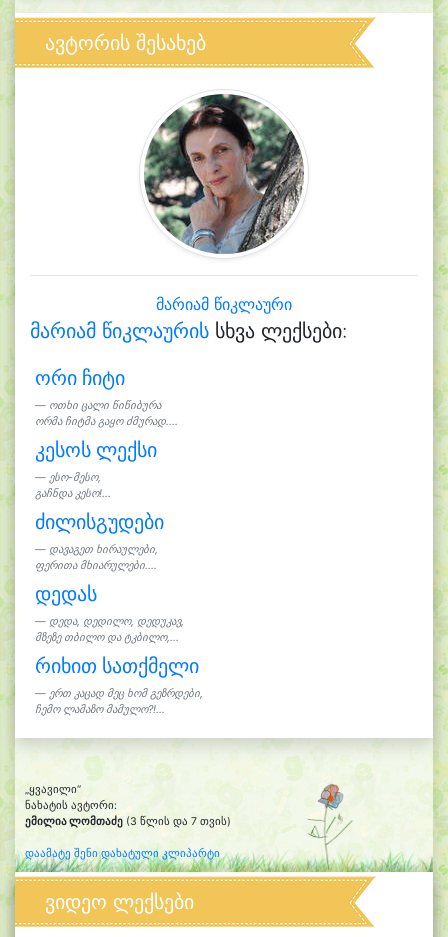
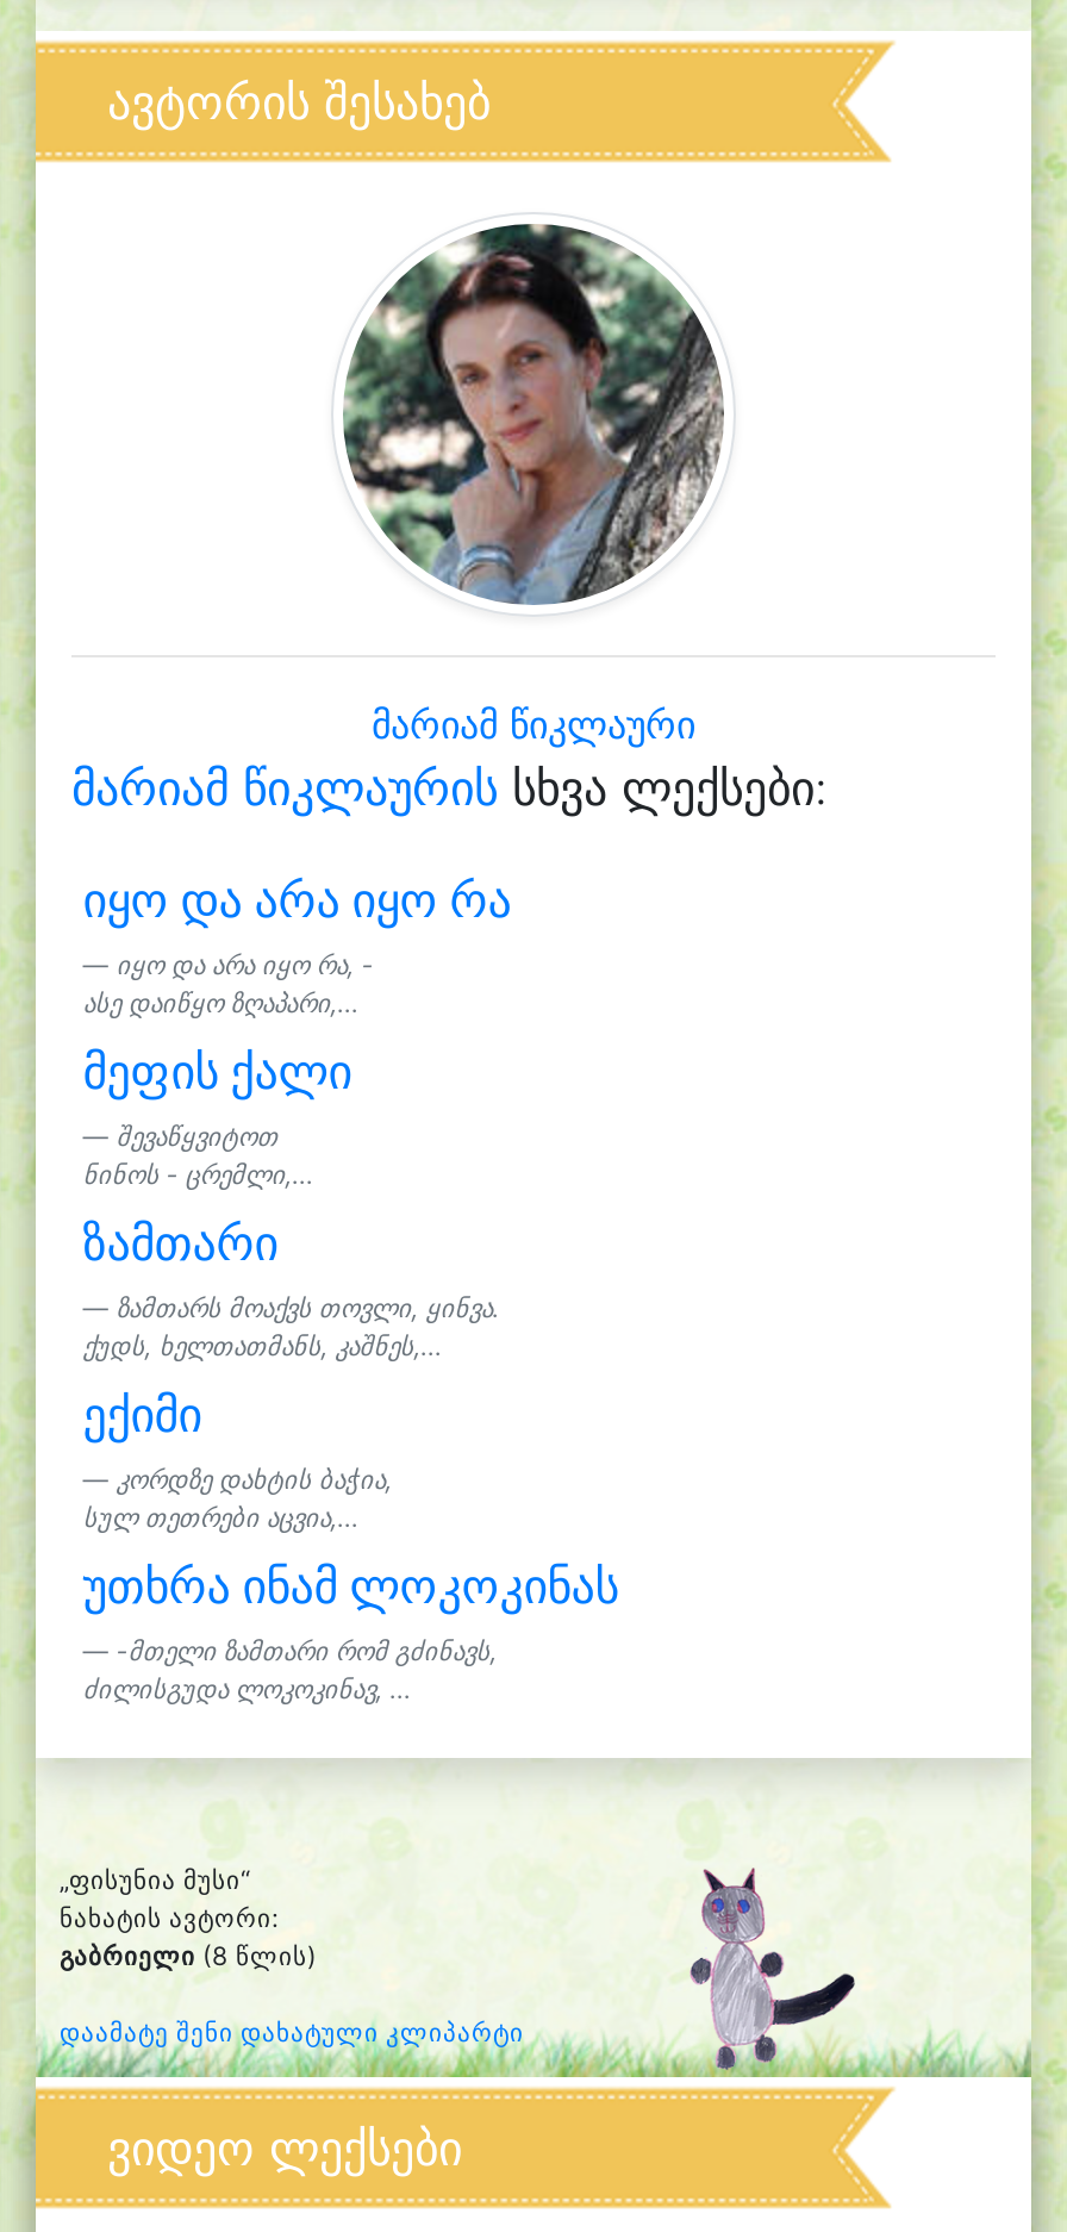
- ორი ჩიტი
- ოთხი ცალი წიწიბურა
- ორმა ჩიტმა გაყო ძმურად....
- კესოს ლექსი
- ესო-მესო,
- გაჩნდა კესო!...
- ძილისგუდები
- დავაგეთ ხირაულები,
- ფერითა მხიარულები....
- დედას
- დედა, დედილო, დედუკავ,
- მზეზე თბილო და ტკბილო,...
- რიხით სათქმელი
- ერთ კაცად მეც ხომ გეზრდები,
- ჩემო ლამაზო მამულო?!...
+ იყო და არა იყო რა
+ იყო და არა იყო რა, -
+ ასე დაიწყო ზღაპარი,...
+ მეფის ქალი
+ შევაწყვიტოთ
+ ნინოს - ცრემლი,...
+ ზამთარი
+ ზამთარს მოაქვს თოვლი, ყინვა.
+ ქუდს, ხელთათმანს, კაშნეს,...
+ ექიმი
+ კორდზე დახტის ბაჭია,
+ სულ თეთრები აცვია,...
+ უთხრა ინამ ლოკოკინას
+ -მთელი ზამთარი რომ გძინავს,
+ ძილისგუდა ლოკოკინავ, ...

- „ყვავილი“
+ „ფისუნია მუსი“

- [image]
+ [image]

- ემილია ლომთაძე (3 წლის და 7 თვის)
+ გაბრიელი (8 წლის)
